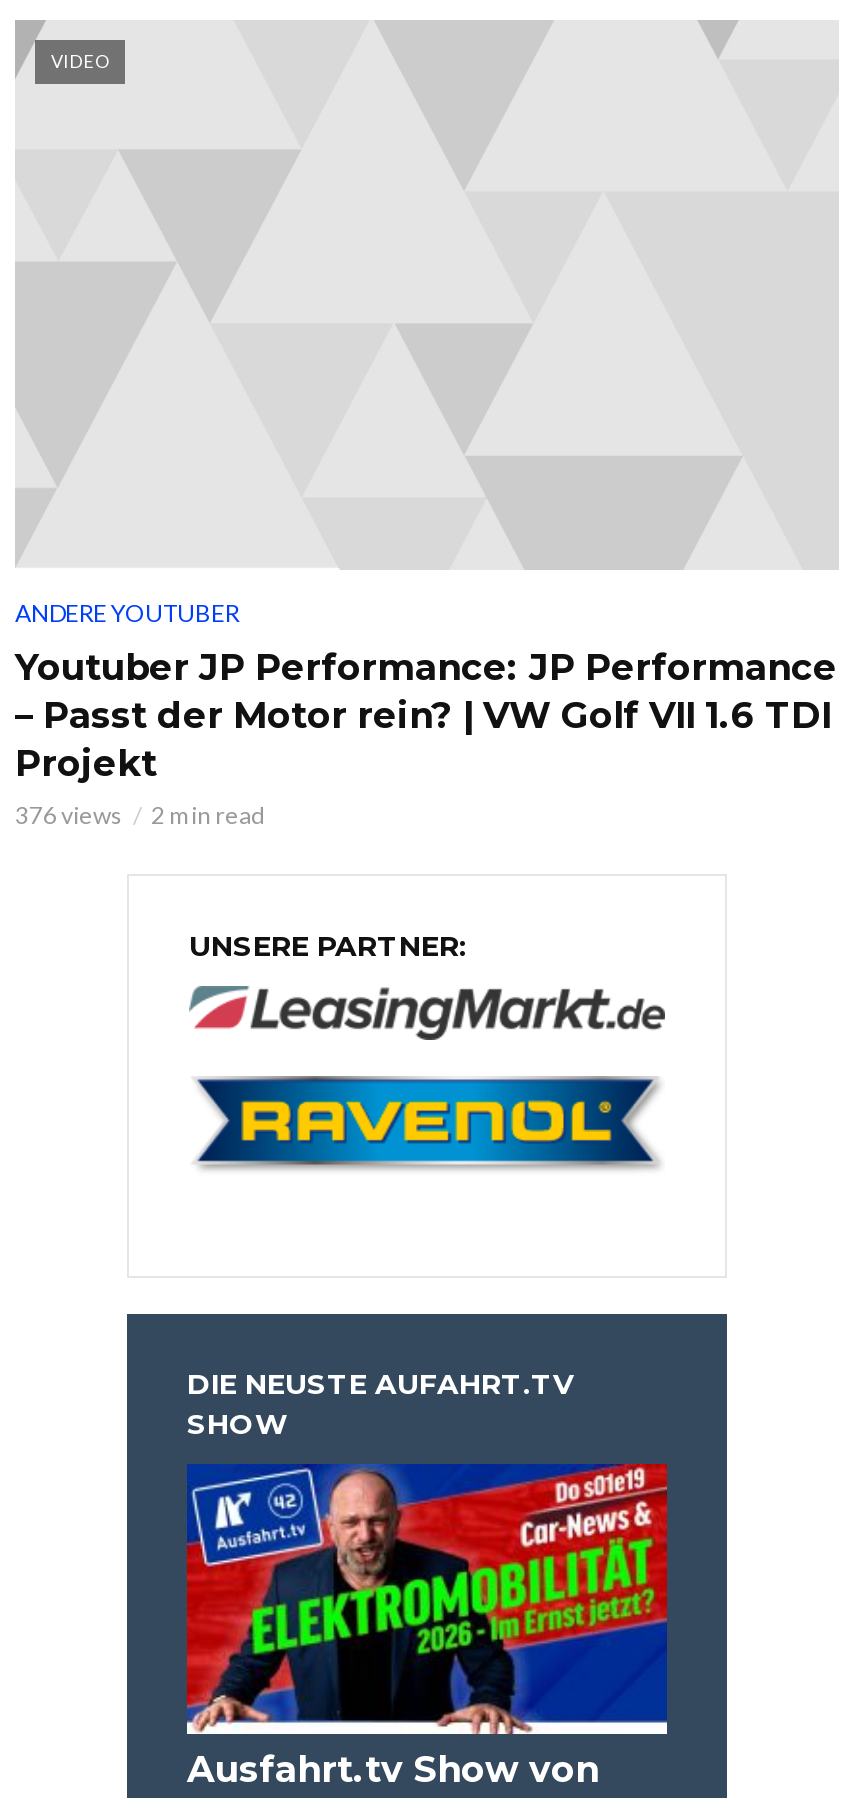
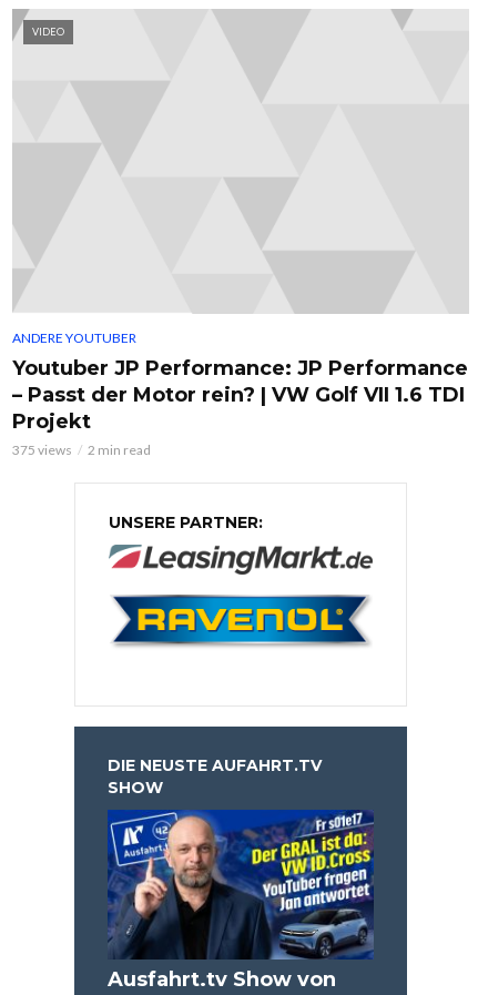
- 376 views 2 min read
+ 375 views 2 min read

- [image]
+ [image]
